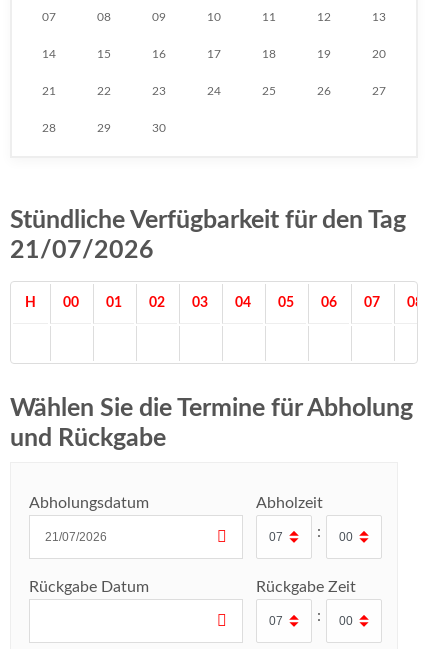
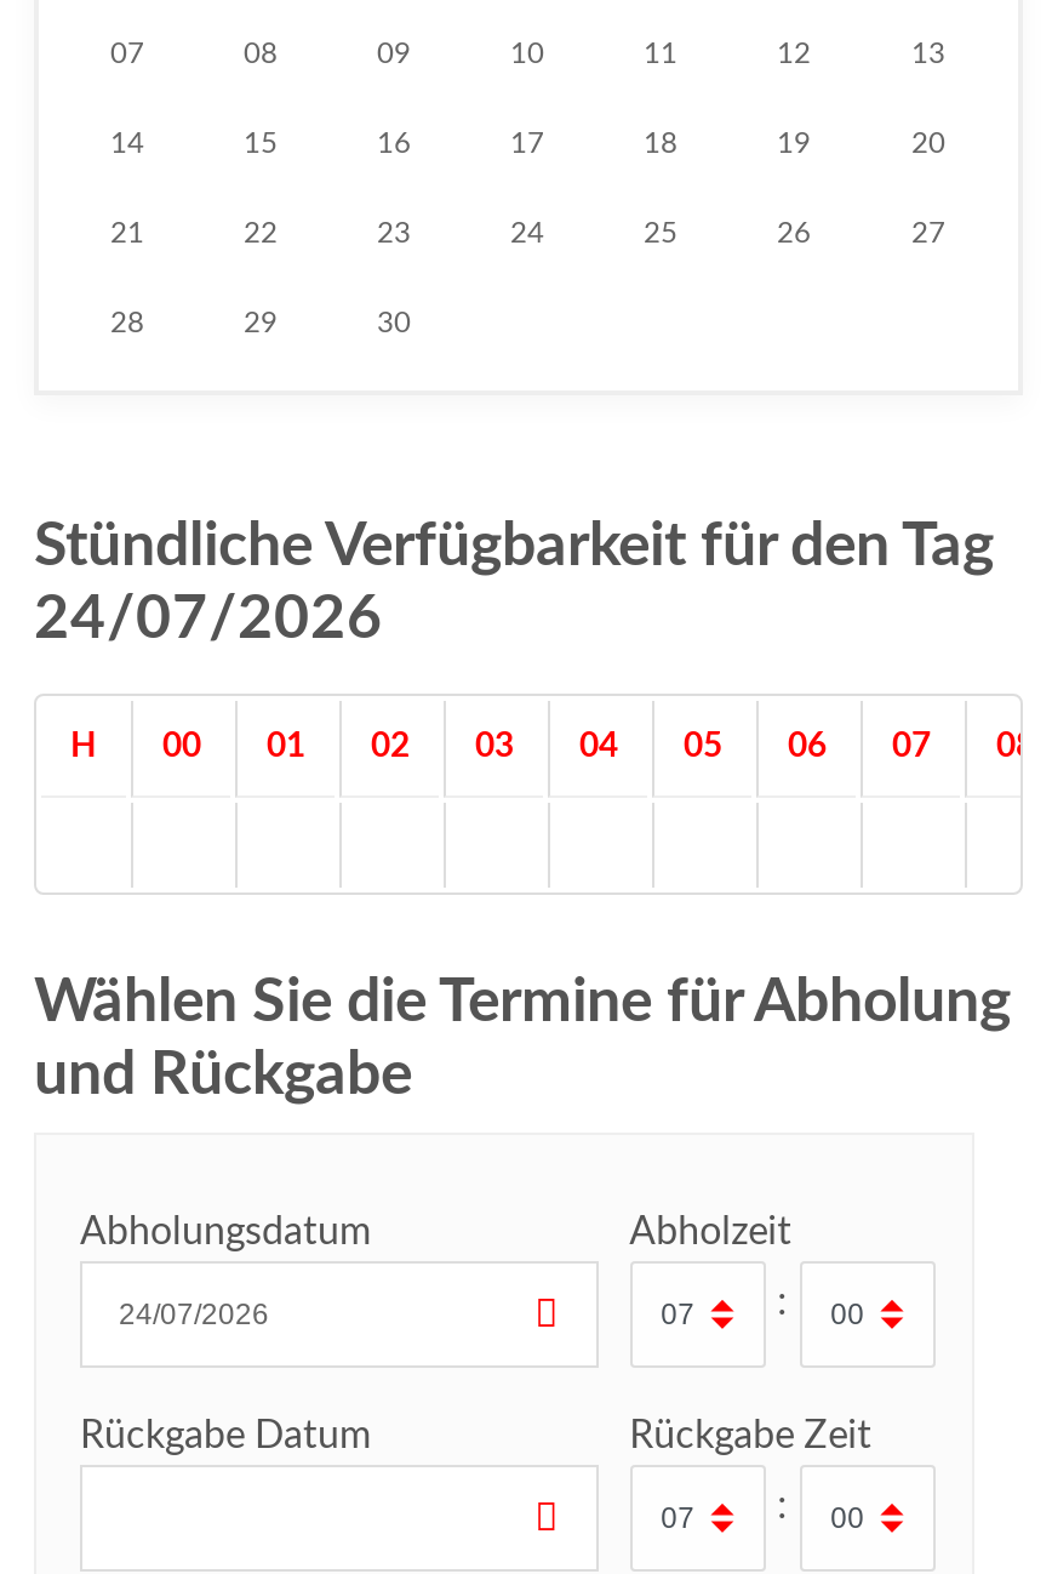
- 21/07/2026
+ 24/07/2026
